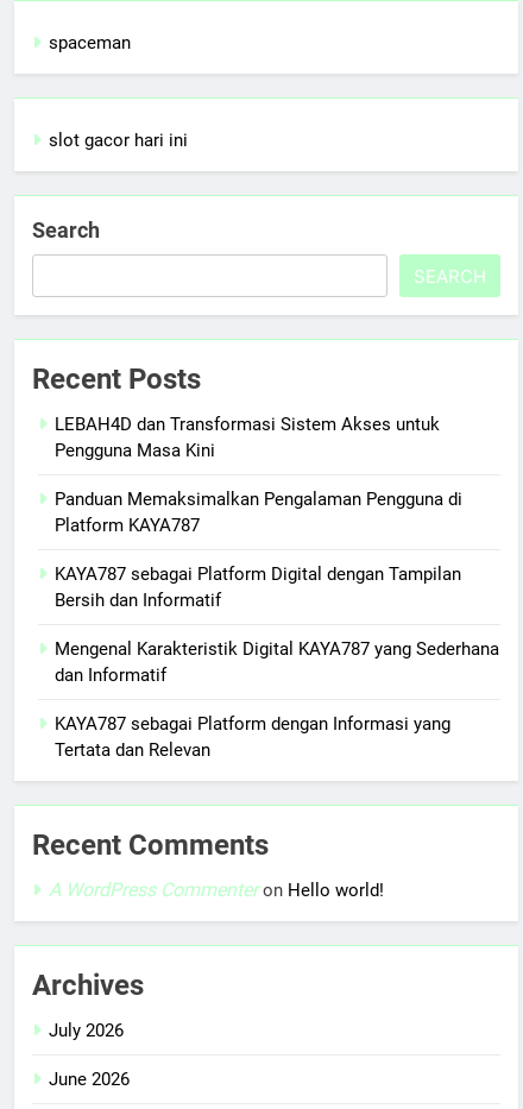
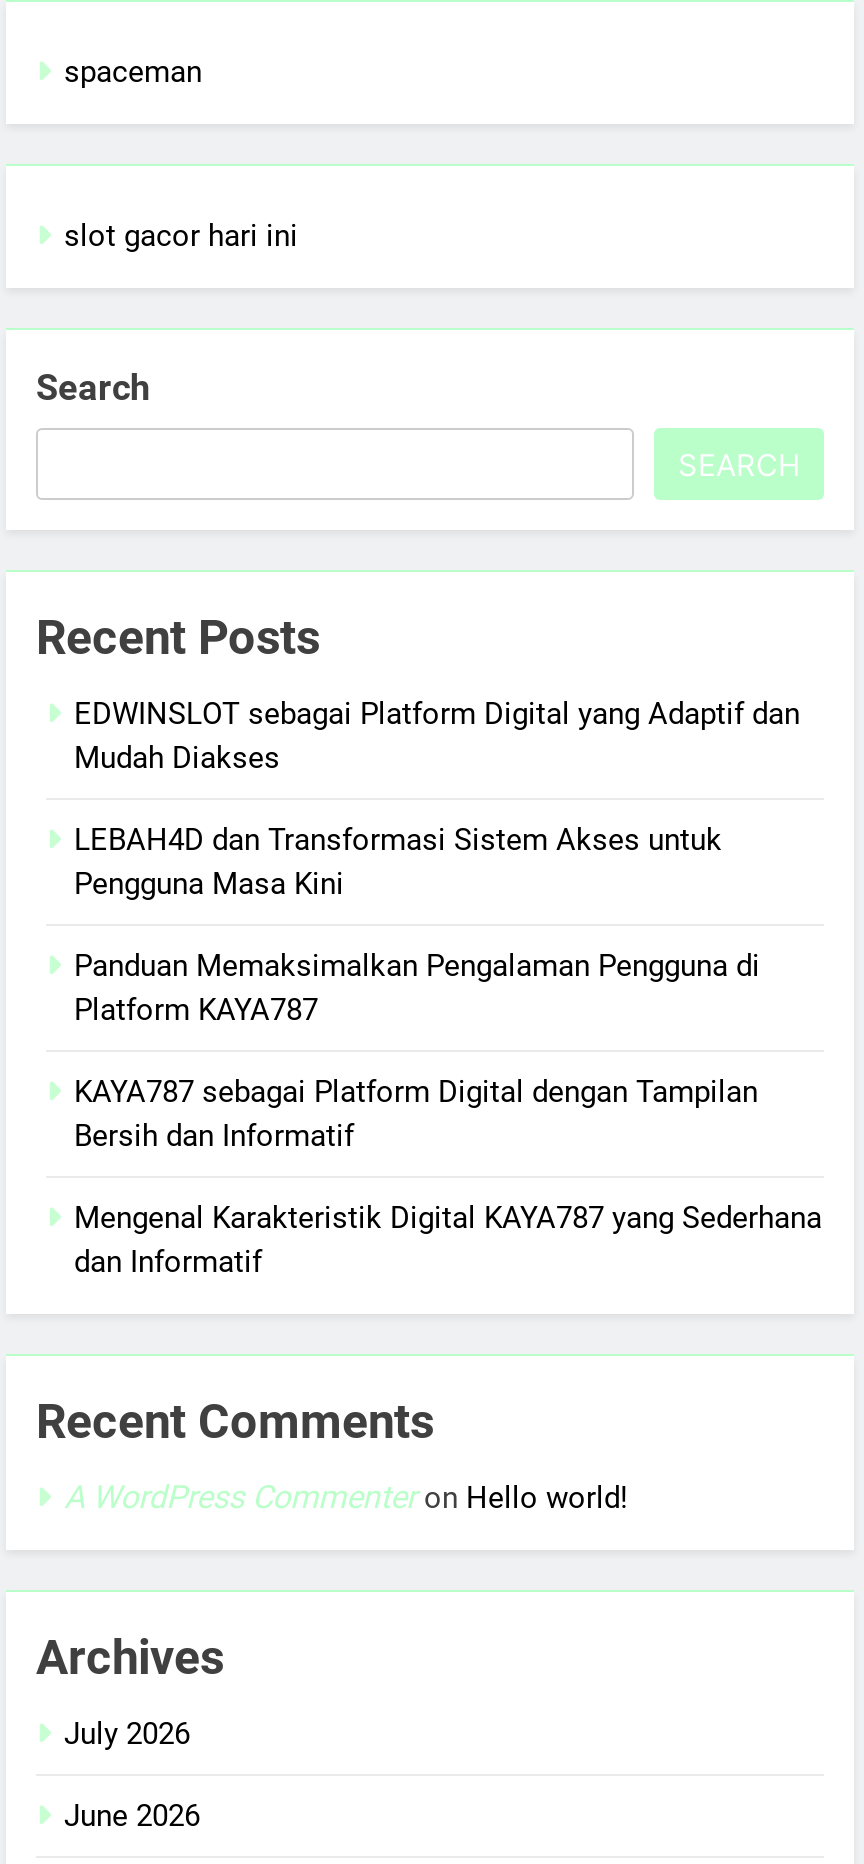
+ EDWINSLOT sebagai Platform Digital yang Adaptif dan
+ Mudah Diakses

moved down: LEBAH4D dan Transformasi Sistem Akses untuk | Pengguna Masa Kini | Panduan Memaksimalkan Pengalaman Pengguna di | Platform KAYA787 | KAYA787 sebagai Platform Digital dengan Tampilan | Bersih dan Informatif | Mengenal Karakteristik Digital KAYA787 yang Sederhana | dan Informatif

- KAYA787 sebagai Platform dengan Informasi yang
- Tertata dan Relevan
